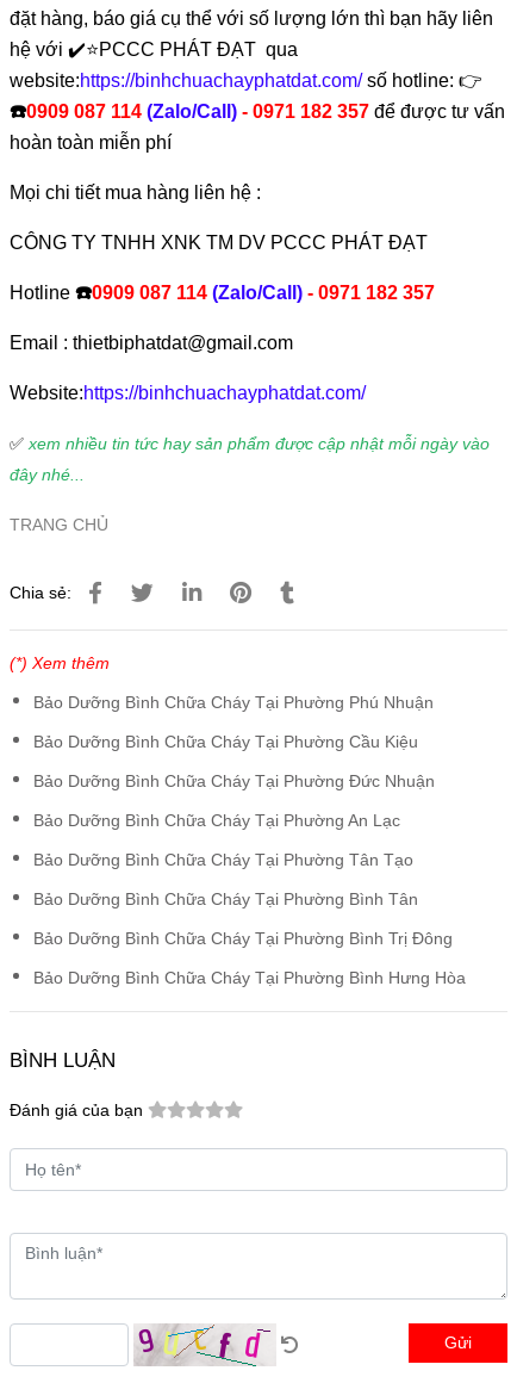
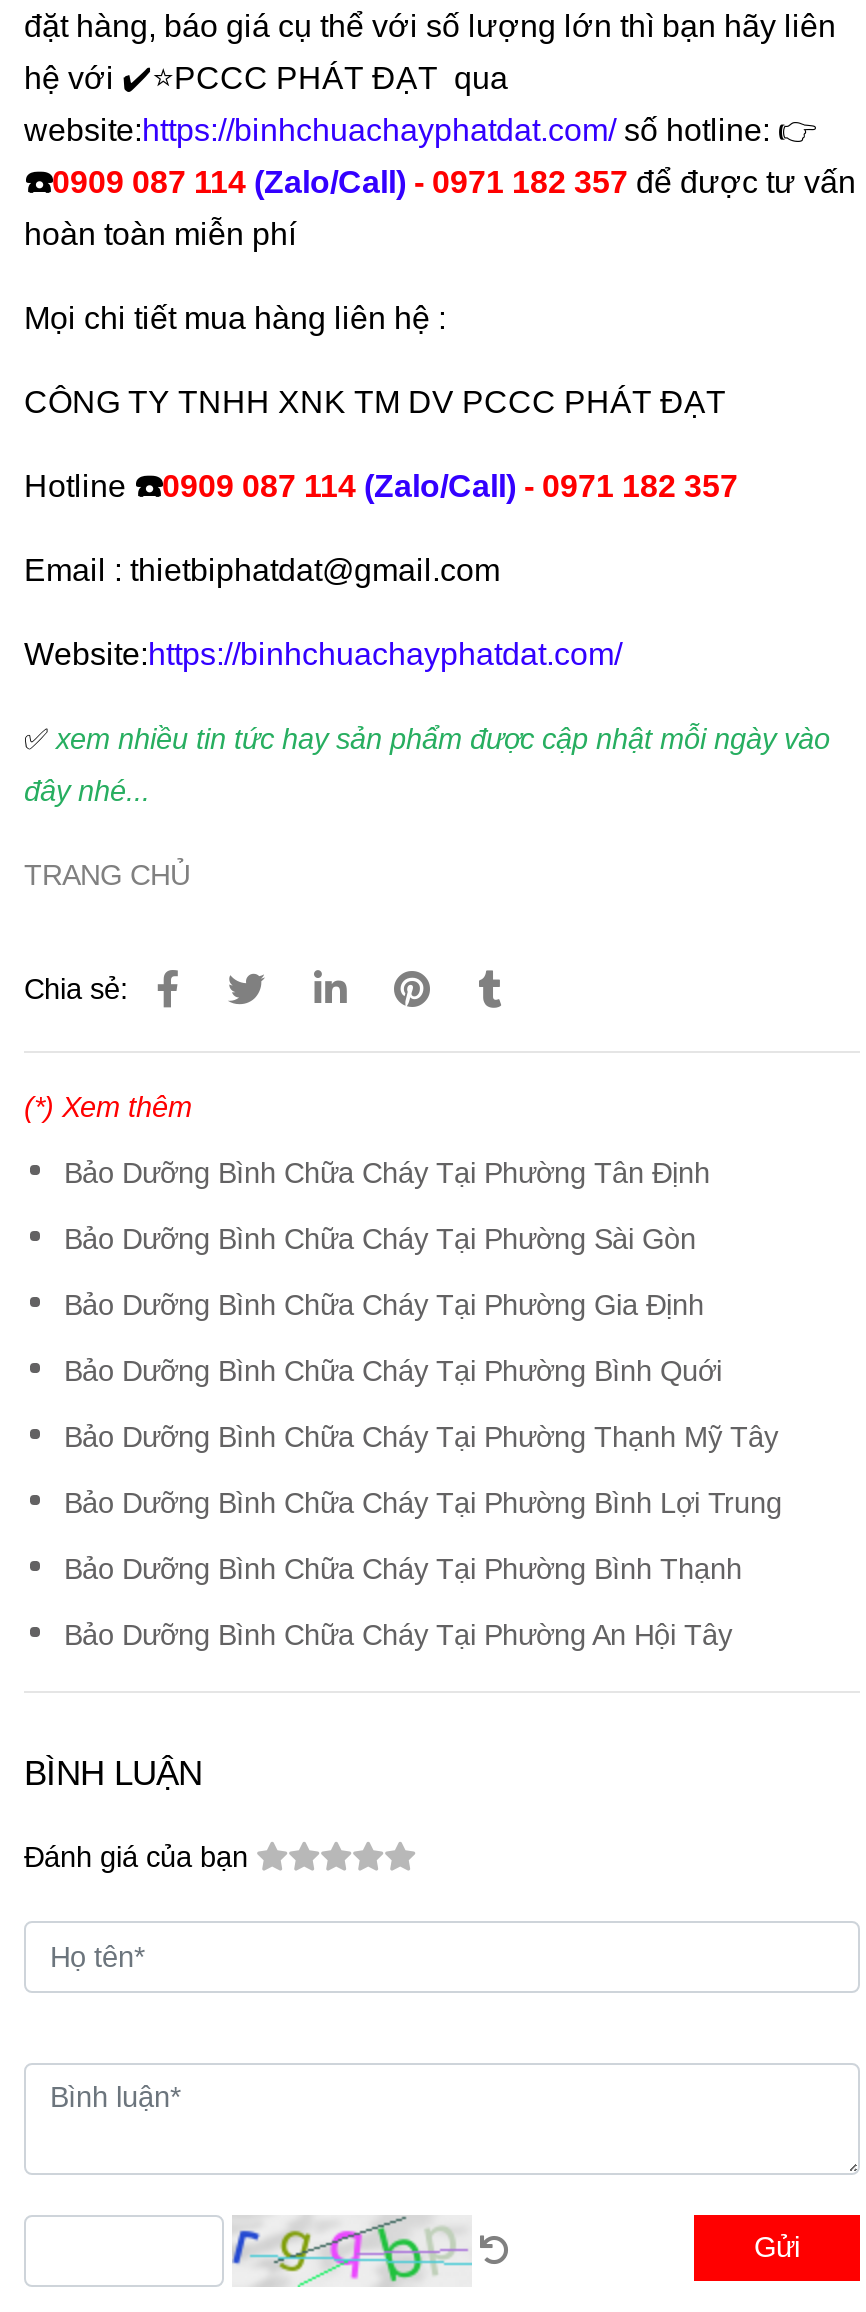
- Bảo Dưỡng Bình Chữa Cháy Tại Phường Phú Nhuận
+ Bảo Dưỡng Bình Chữa Cháy Tại Phường Tân Định

- Bảo Dưỡng Bình Chữa Cháy Tại Phường Cầu Kiệu
+ Bảo Dưỡng Bình Chữa Cháy Tại Phường Sài Gòn

- Bảo Dưỡng Bình Chữa Cháy Tại Phường Đức Nhuận
+ Bảo Dưỡng Bình Chữa Cháy Tại Phường Gia Định

- Bảo Dưỡng Bình Chữa Cháy Tại Phường An Lạc
+ Bảo Dưỡng Bình Chữa Cháy Tại Phường Bình Quới

- Bảo Dưỡng Bình Chữa Cháy Tại Phường Tân Tạo
+ Bảo Dưỡng Bình Chữa Cháy Tại Phường Thạnh Mỹ Tây

- Bảo Dưỡng Bình Chữa Cháy Tại Phường Bình Tân
+ Bảo Dưỡng Bình Chữa Cháy Tại Phường Bình Lợi Trung

- Bảo Dưỡng Bình Chữa Cháy Tại Phường Bình Trị Đông
+ Bảo Dưỡng Bình Chữa Cháy Tại Phường Bình Thạnh

- Bảo Dưỡng Bình Chữa Cháy Tại Phường Bình Hưng Hòa
+ Bảo Dưỡng Bình Chữa Cháy Tại Phường An Hội Tây

- [image]
+ [image]
